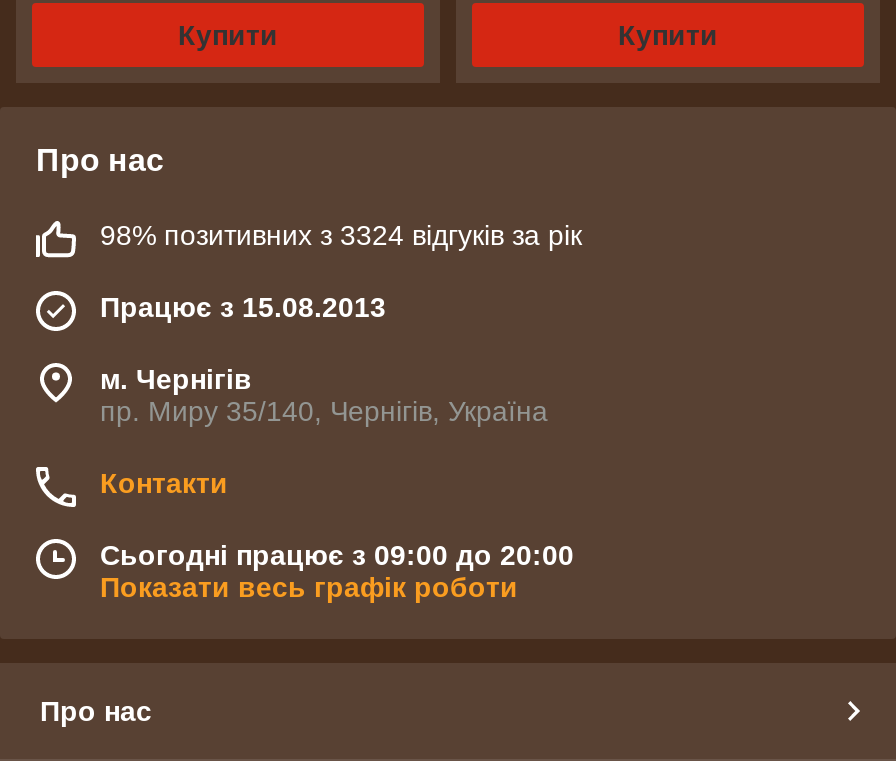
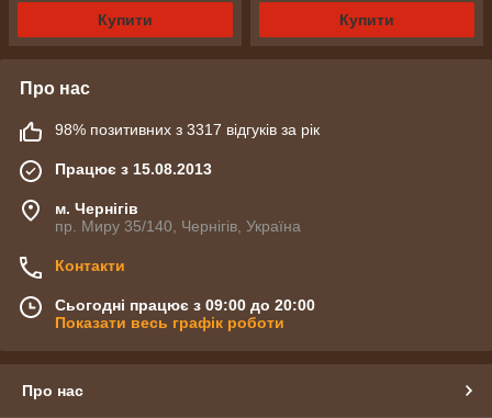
- 98% позитивних з 3324 відгуків за рік
+ 98% позитивних з 3317 відгуків за рік
